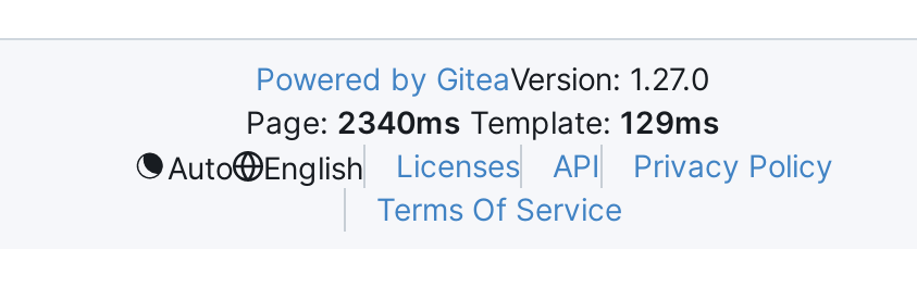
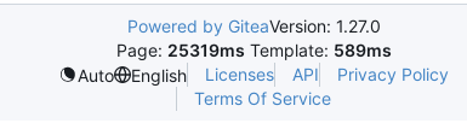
- Page: 2340ms Template: 129ms
+ Page: 25319ms Template: 589ms
